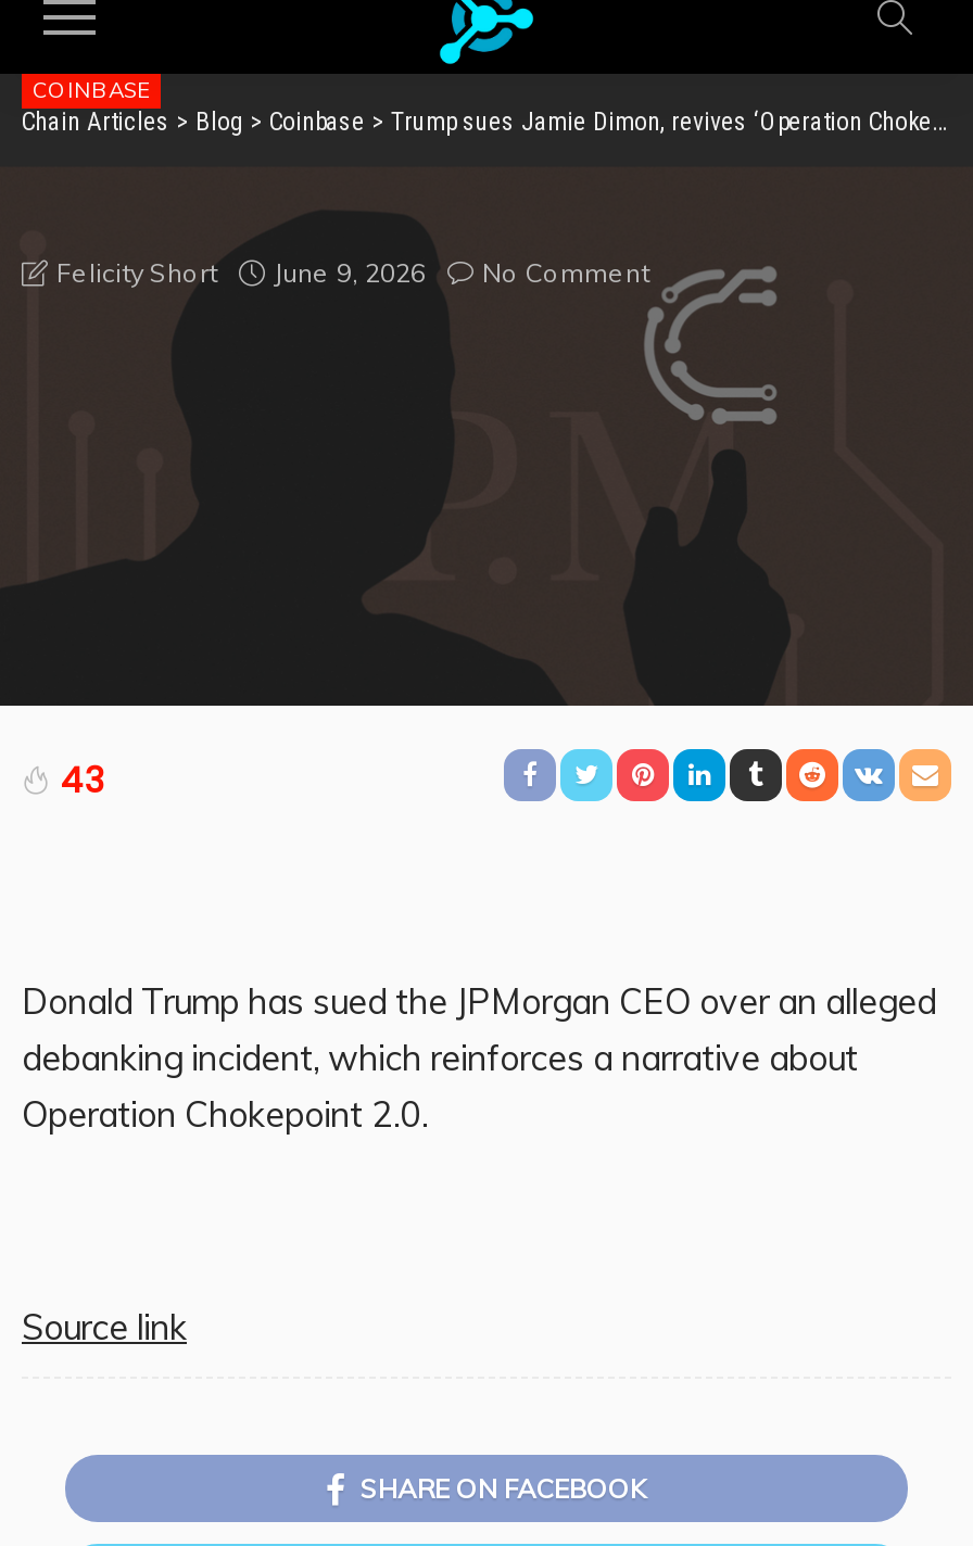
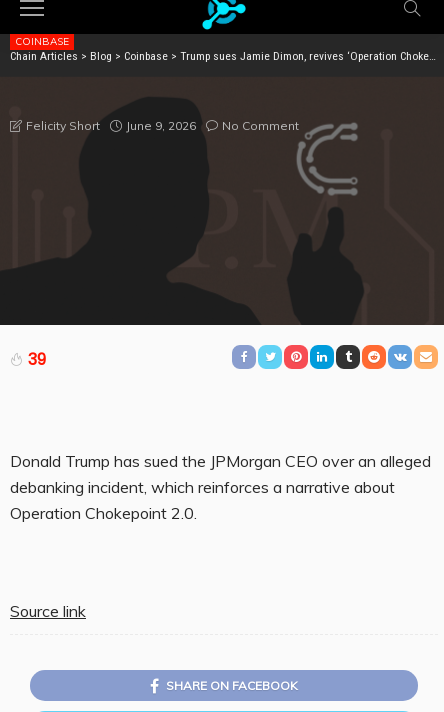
- 43
+ 39
